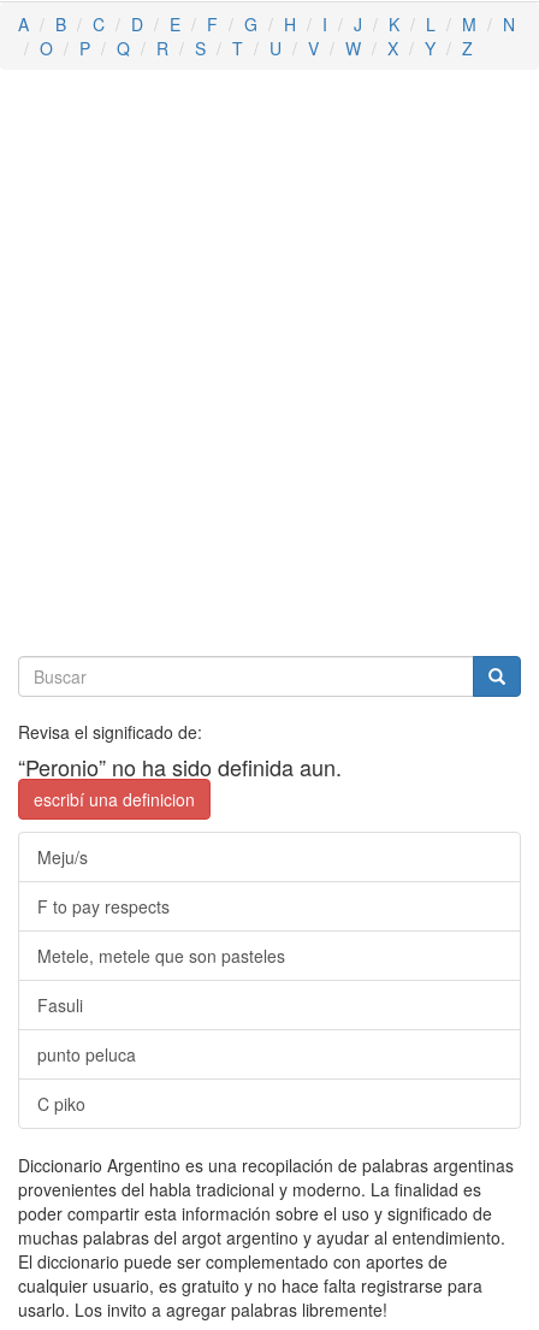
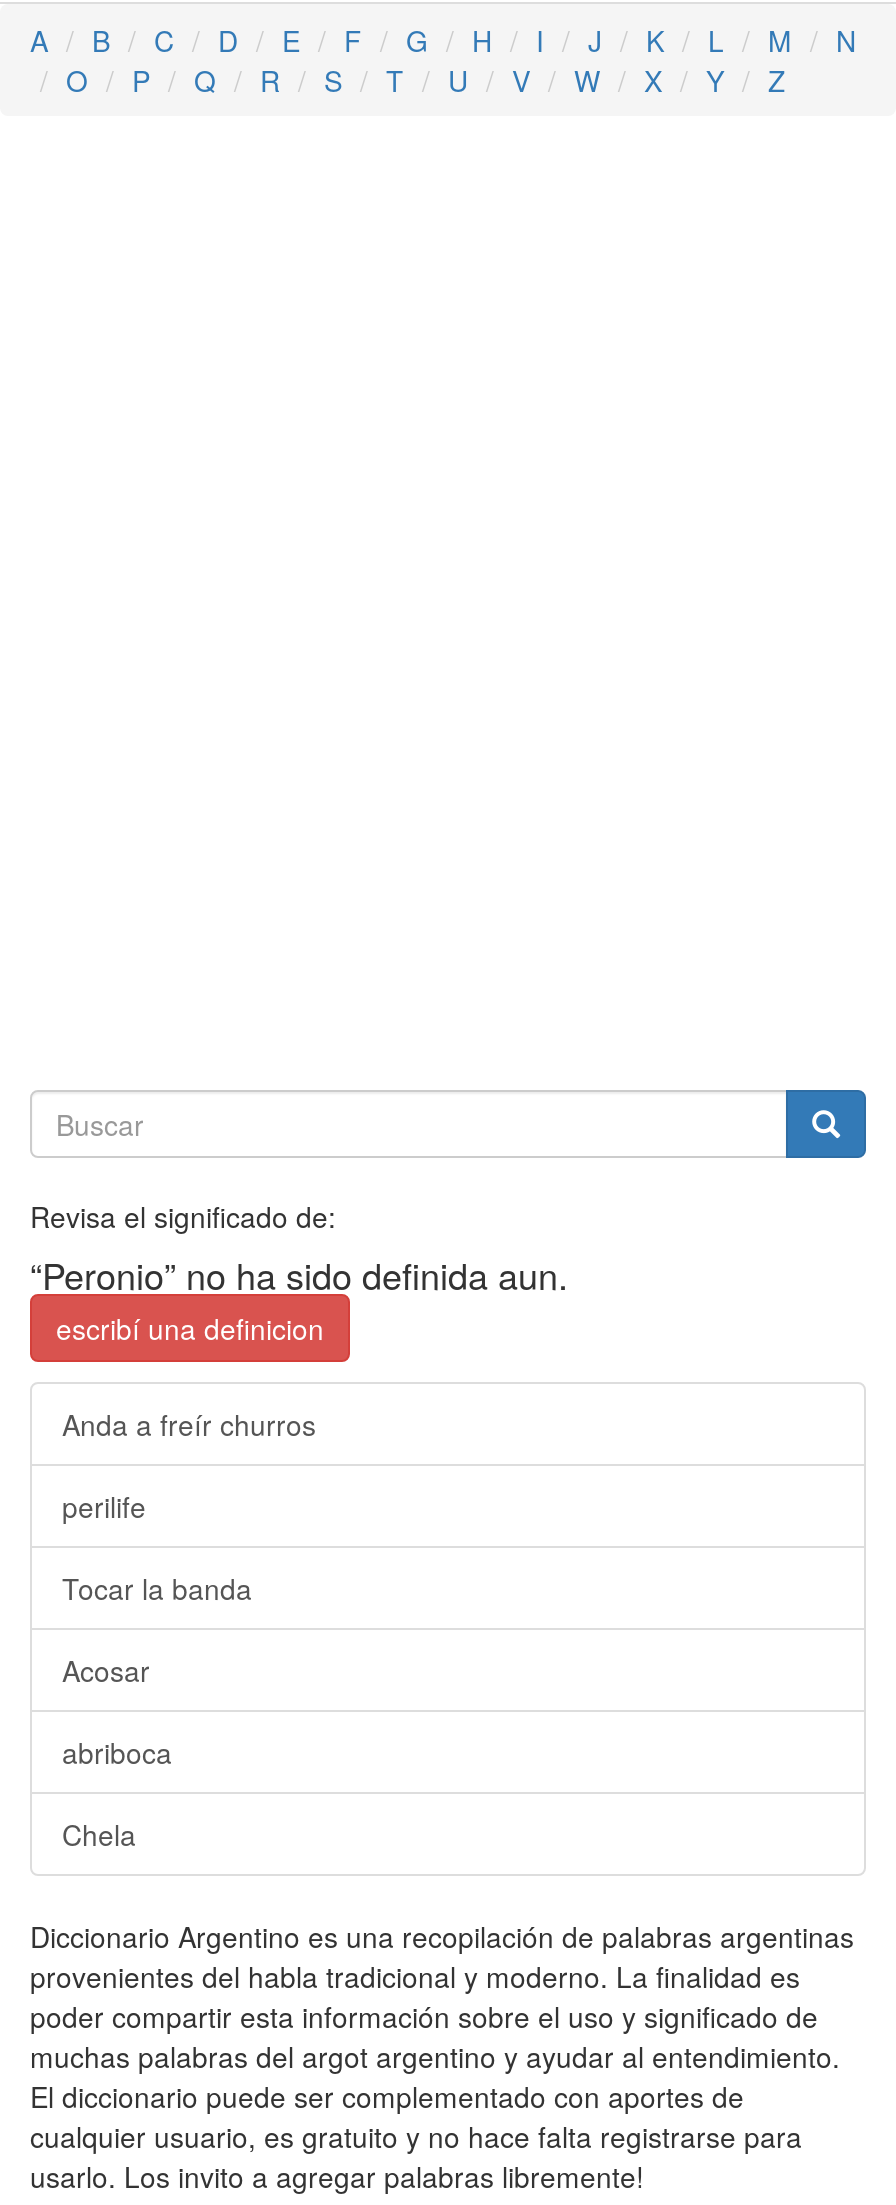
- Meju/s
+ Anda a freír churros

- F to pay respects
+ perilife

- Metele, metele que son pasteles
+ Tocar la banda

- Fasuli
+ Acosar

- punto peluca
+ abriboca

- C piko
+ Chela
